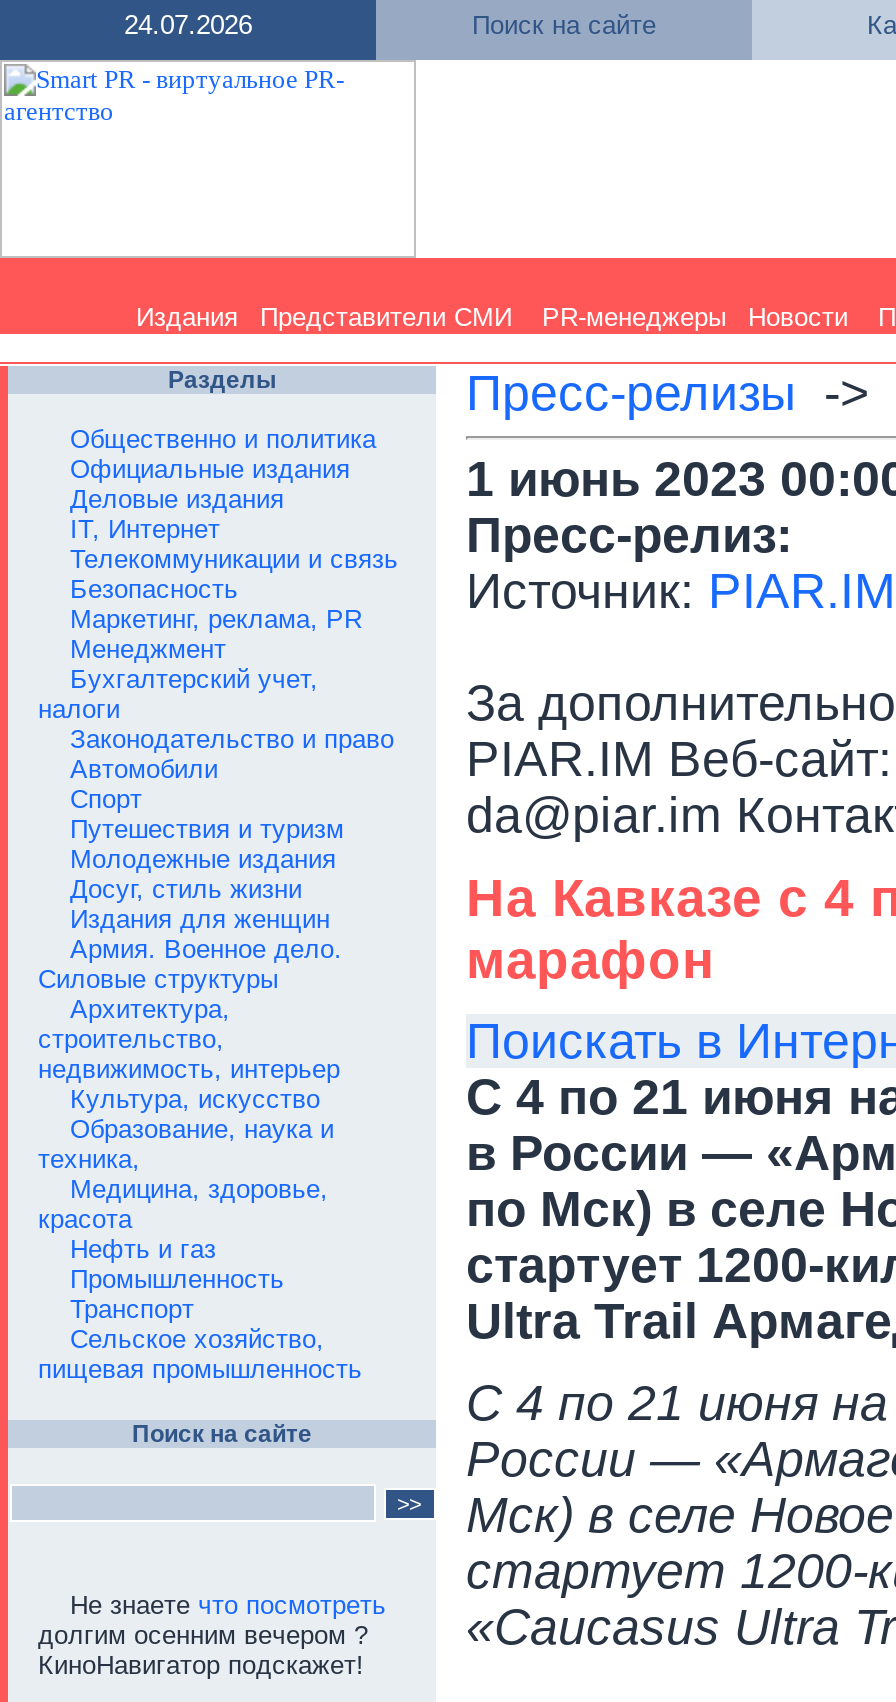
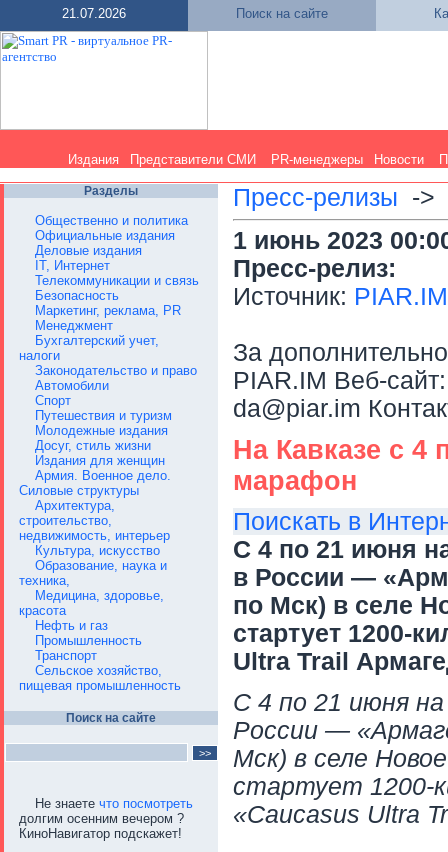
- 24.07.2026
+ 21.07.2026
